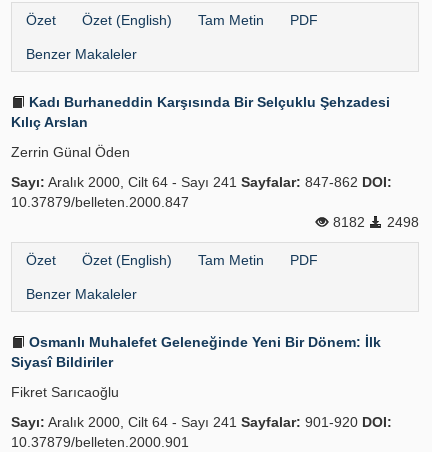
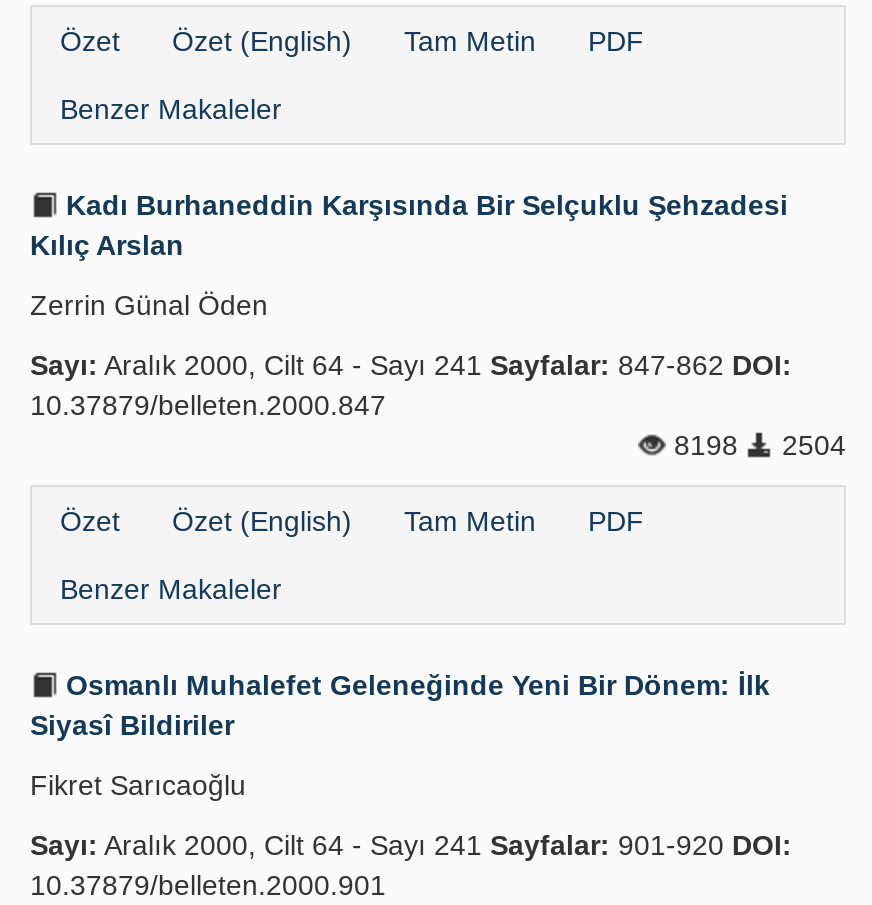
- 8182
+ 8198

- 2498
+ 2504
